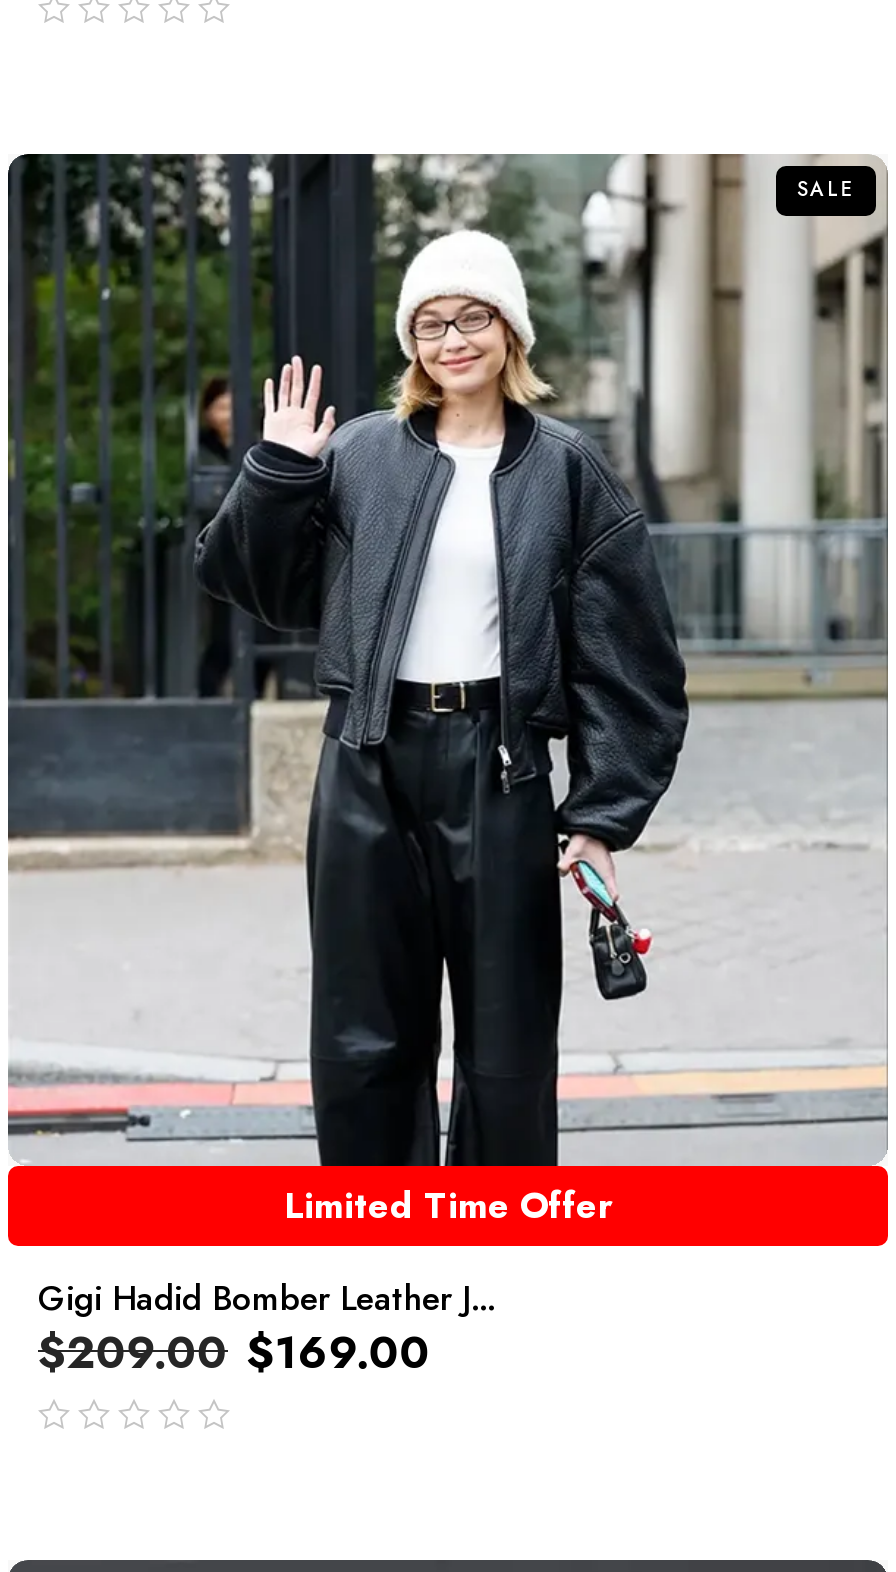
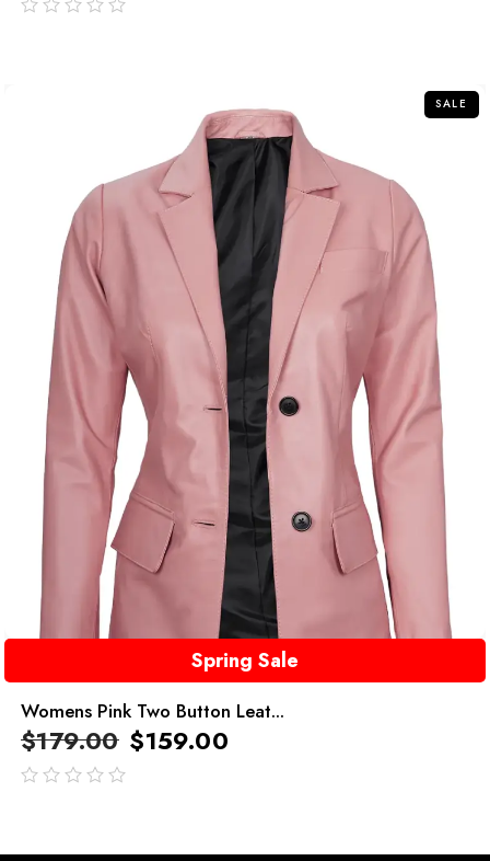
- [image]
- Limited Time Offer
+ [image]
+ Spring Sale

- Gigi Hadid Bomber Leather J...
- $209.00 $169.00
+ Womens Pink Two Button Leat...
+ $179.00 $159.00
